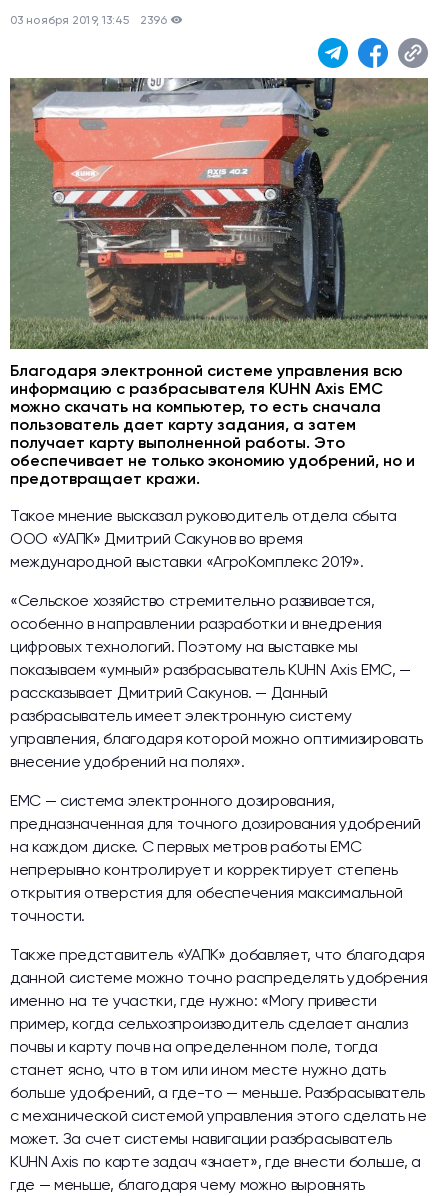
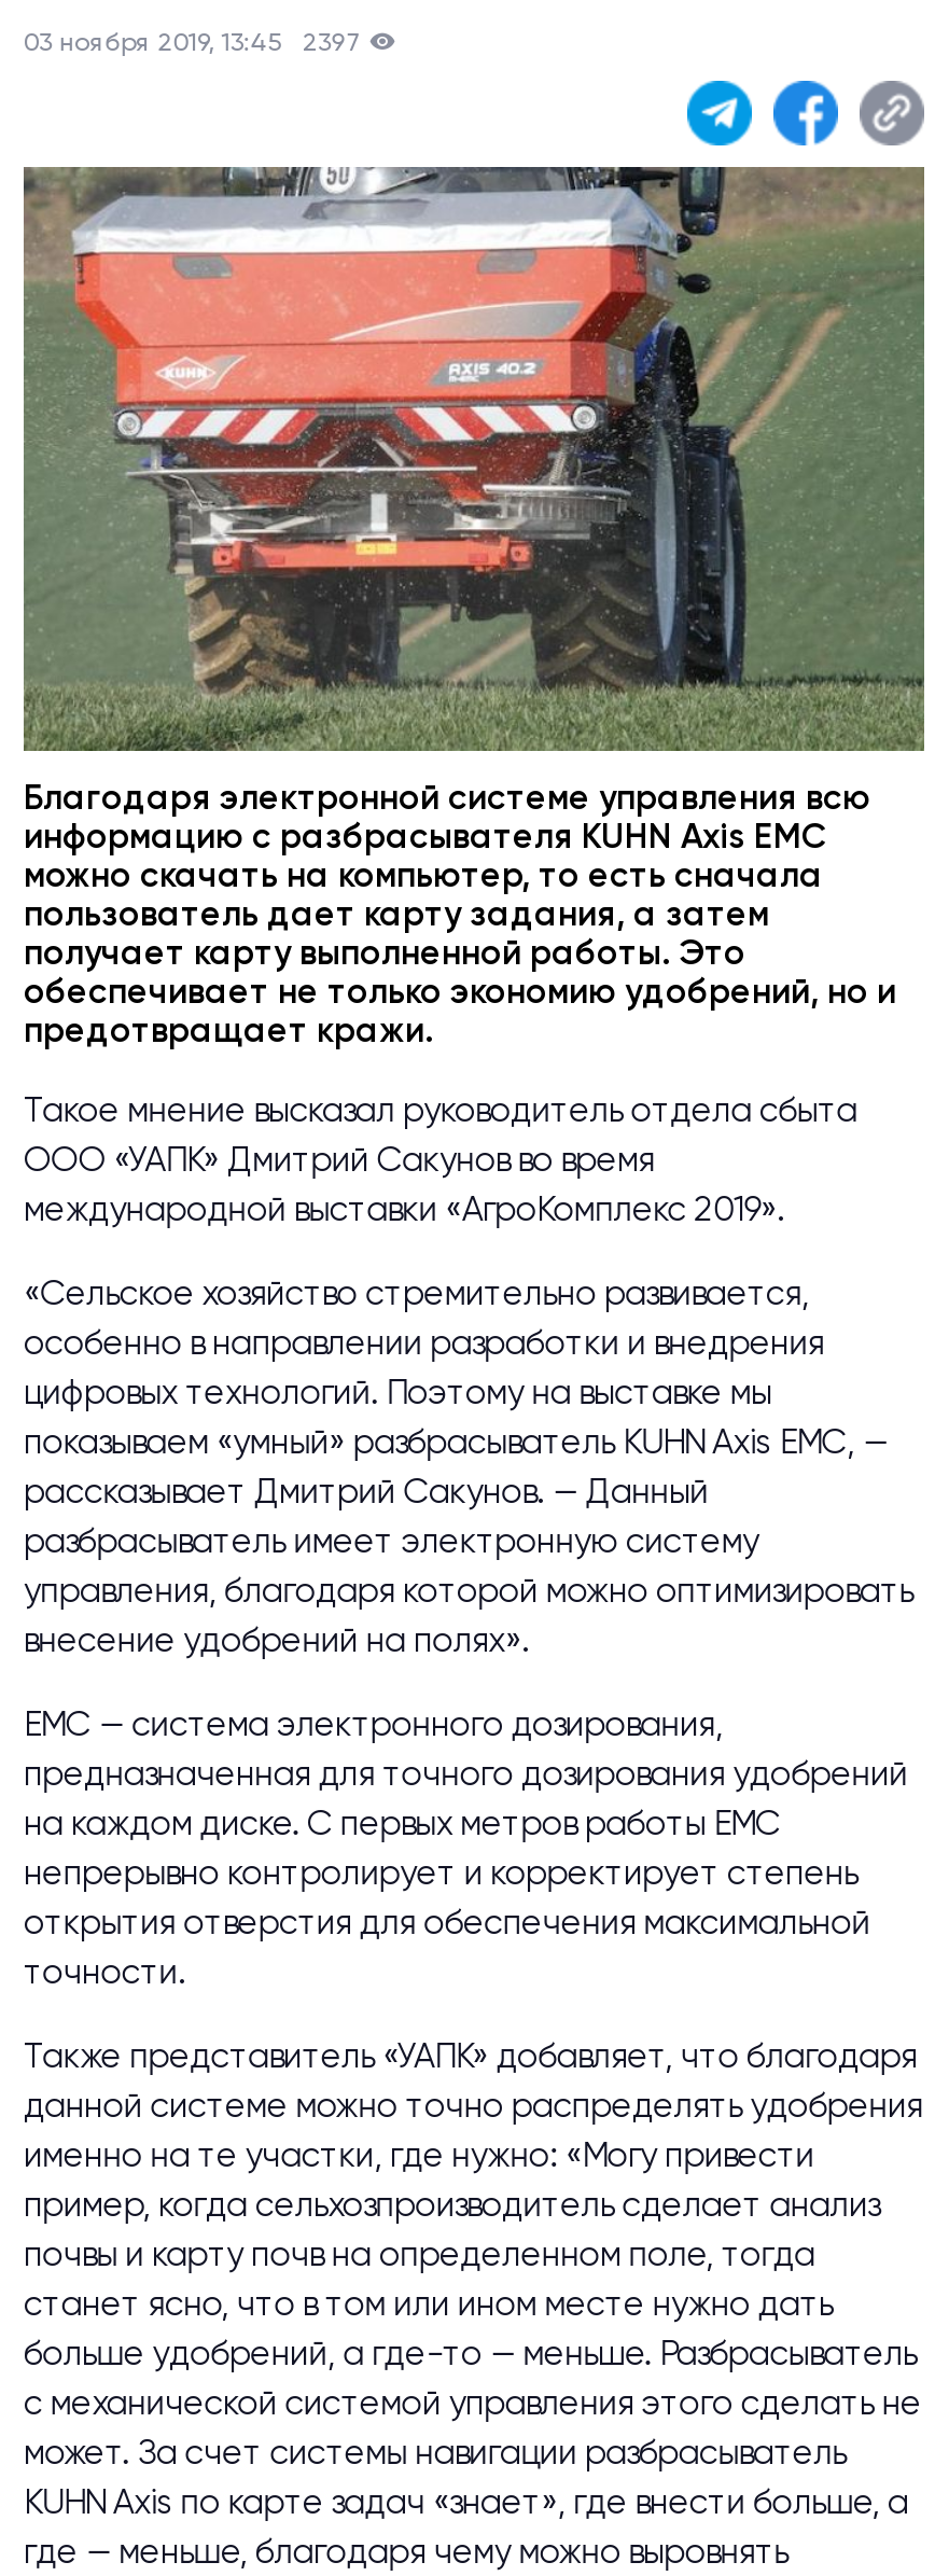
- 03 ноября 2019, 13:45 2396
+ 03 ноября 2019, 13:45 2397
